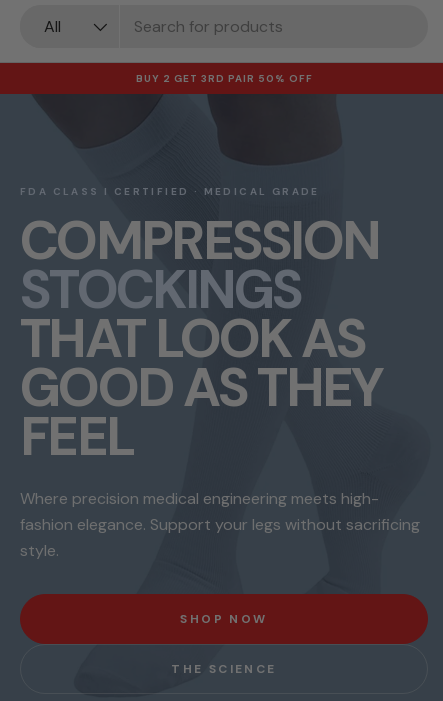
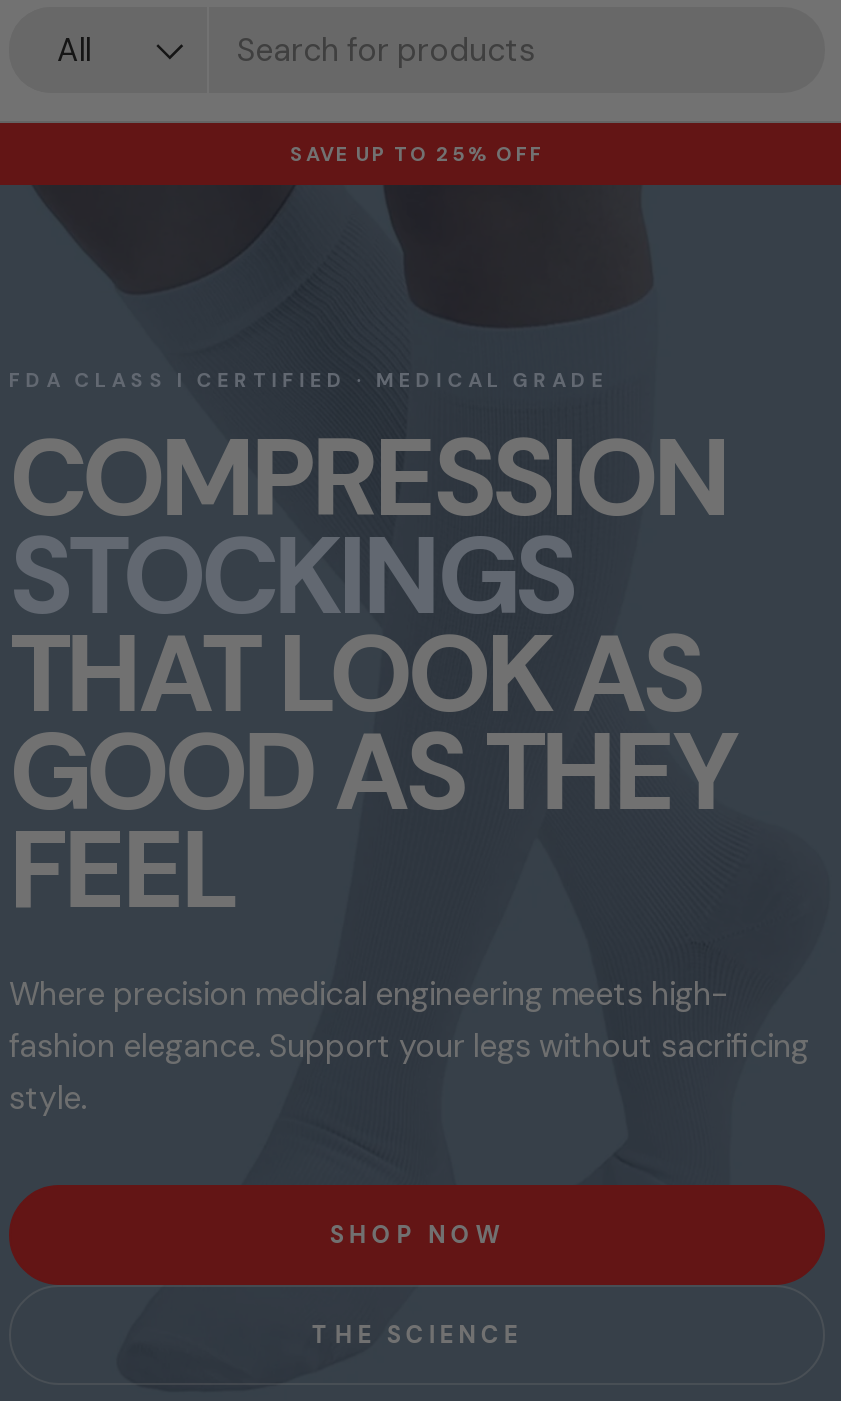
- BUY 2 GET 3RD PAIR 50% OFF
+ SAVE UP TO 25% OFF
